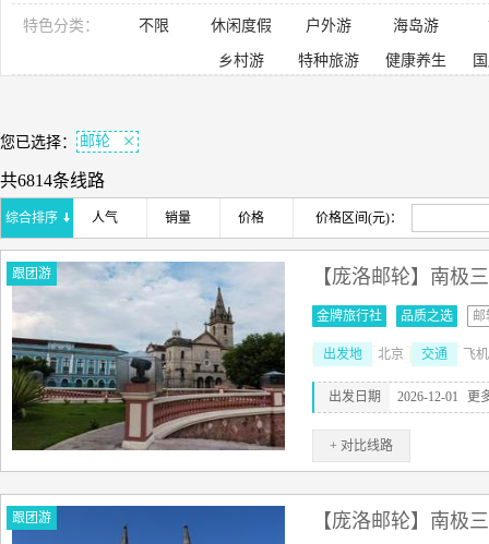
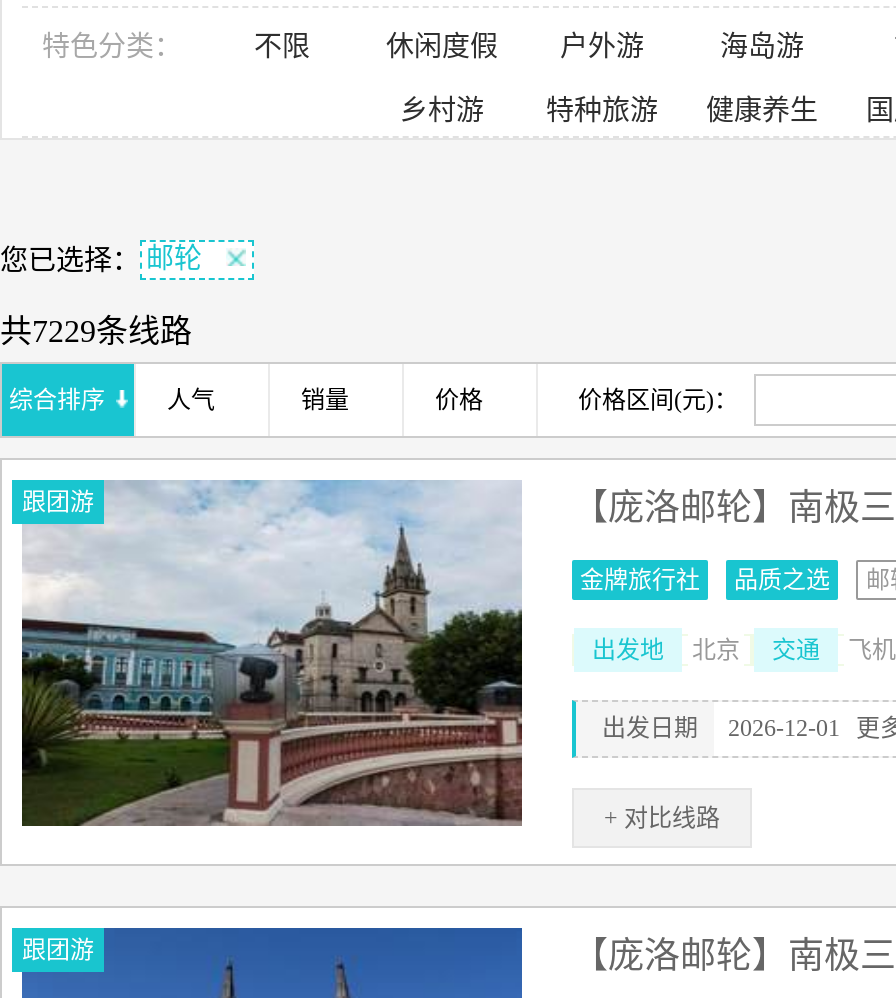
- 共6814条线路
+ 共7229条线路
